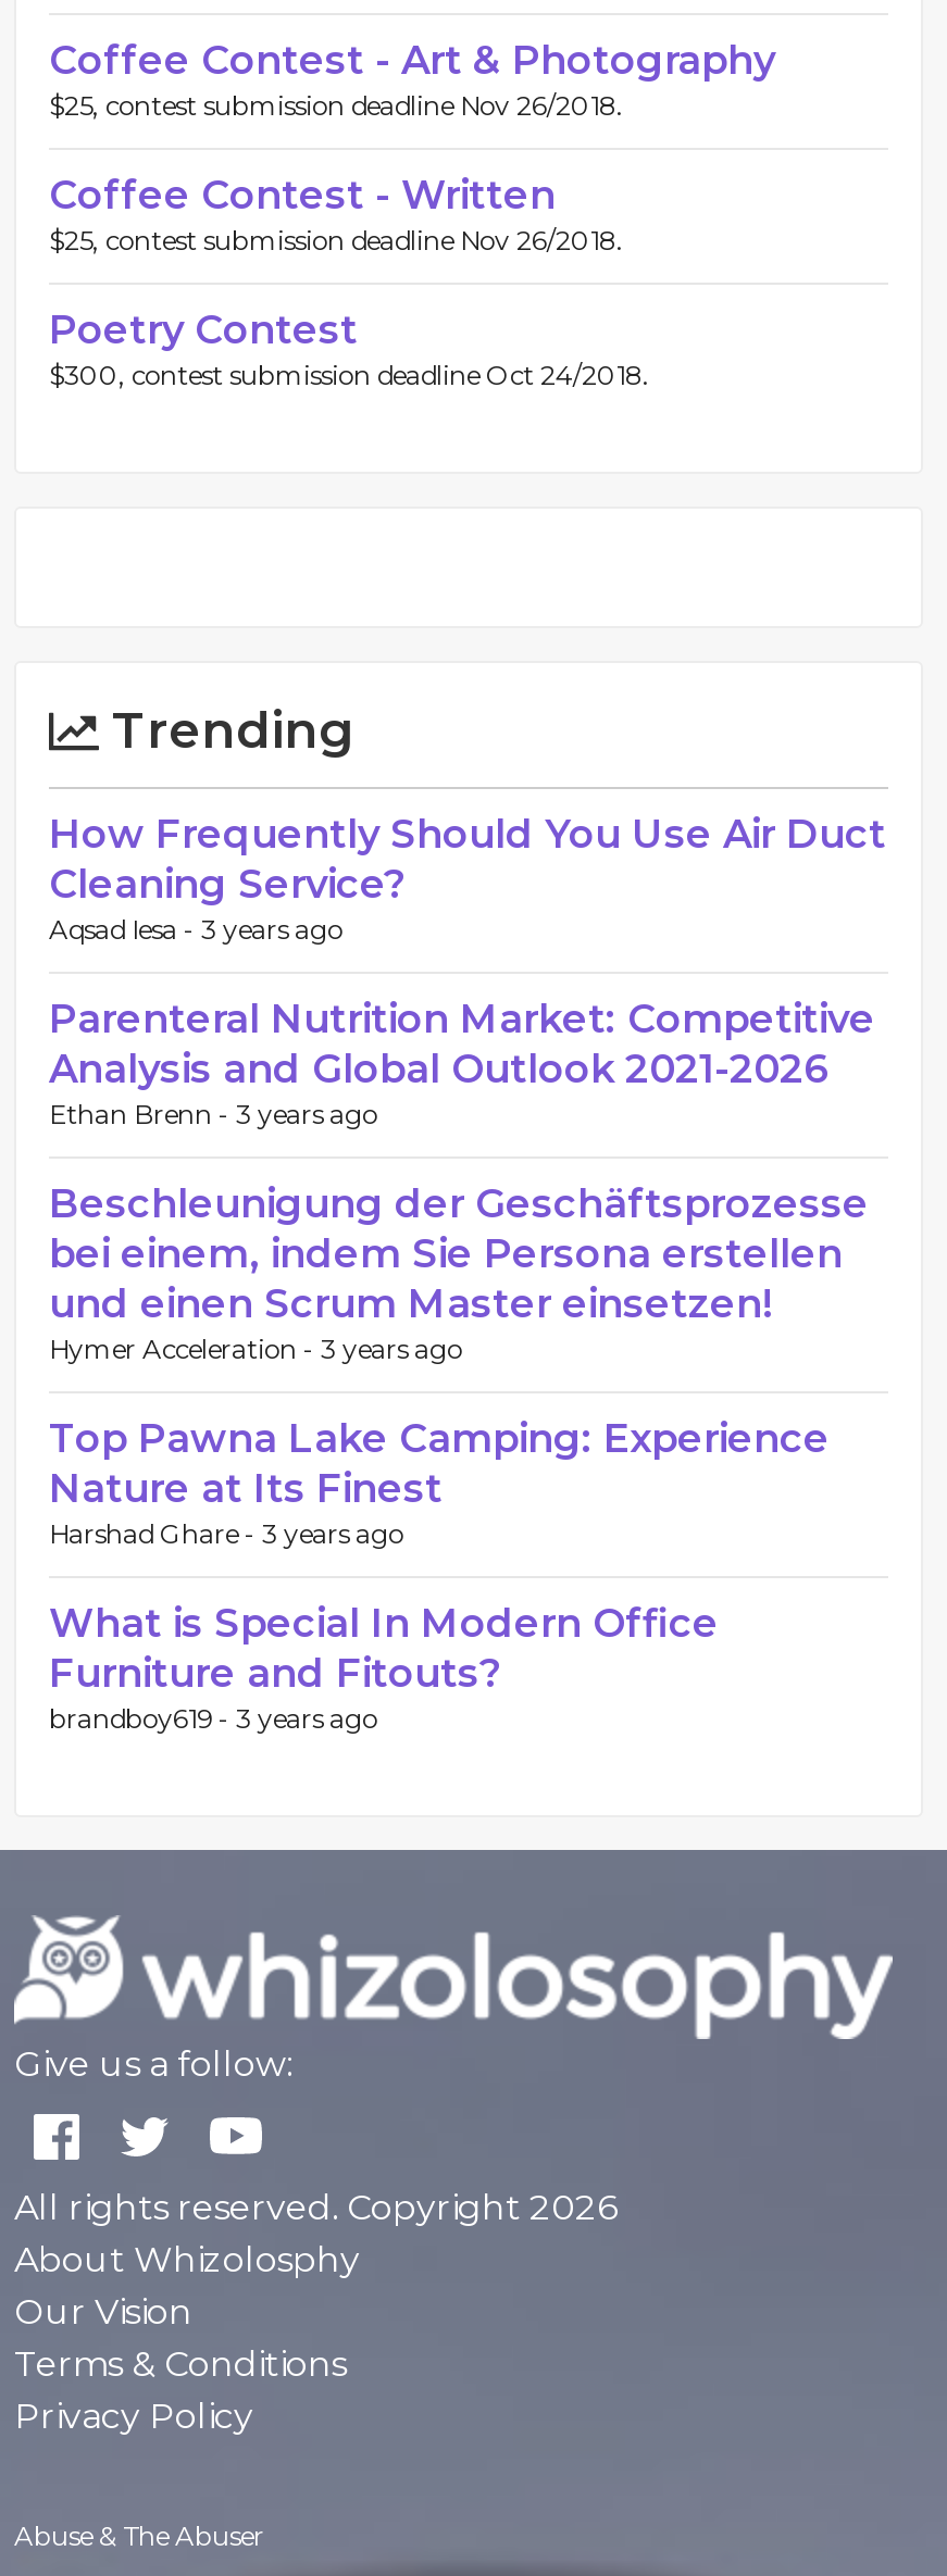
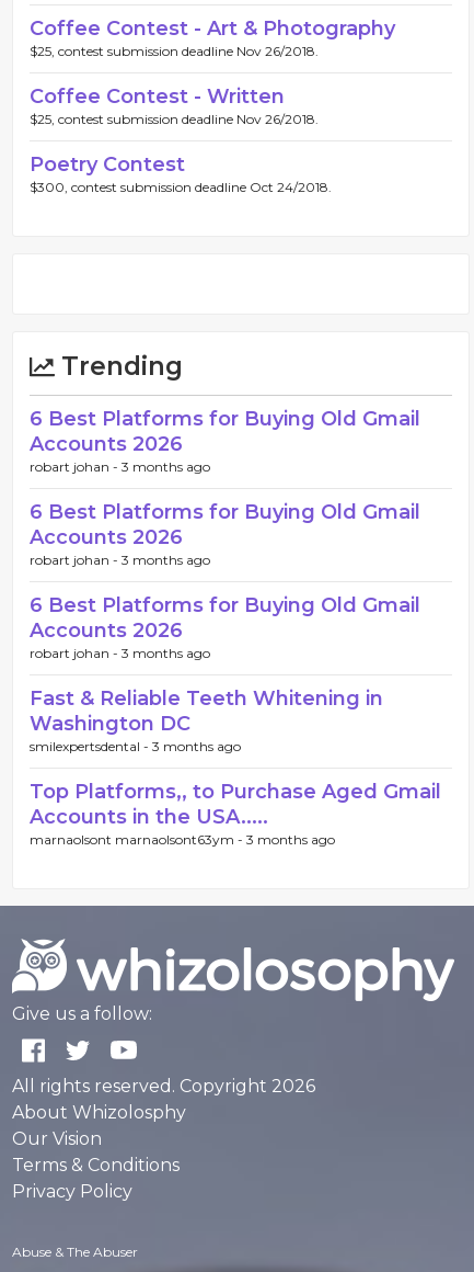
- How Frequently Should You Use Air Duct
- Cleaning Service?
- Aqsad Iesa - 3 years ago
+ 6 Best Platforms for Buying Old Gmail
+ Accounts 2026
+ robart johan - 3 months ago

- Parenteral Nutrition Market: Competitive
- Analysis and Global Outlook 2021-2026
- Ethan Brenn - 3 years ago
+ 6 Best Platforms for Buying Old Gmail
+ Accounts 2026
+ robart johan - 3 months ago

- Beschleunigung der Geschäftsprozesse
- bei einem, indem Sie Persona erstellen
- und einen Scrum Master einsetzen!
- Hymer Acceleration - 3 years ago
+ 6 Best Platforms for Buying Old Gmail
+ Accounts 2026
+ robart johan - 3 months ago

- Top Pawna Lake Camping: Experience
- Nature at Its Finest
- Harshad Ghare - 3 years ago
+ Fast & Reliable Teeth Whitening in
+ Washington DC
+ smilexpertsdental - 3 months ago

- What is Special In Modern Office
- Furniture and Fitouts?
- brandboy619 - 3 years ago
+ Top Platforms,, to Purchase Aged Gmail
+ Accounts in the USA.....
+ marnaolsont marnaolsont63ym - 3 months ago
